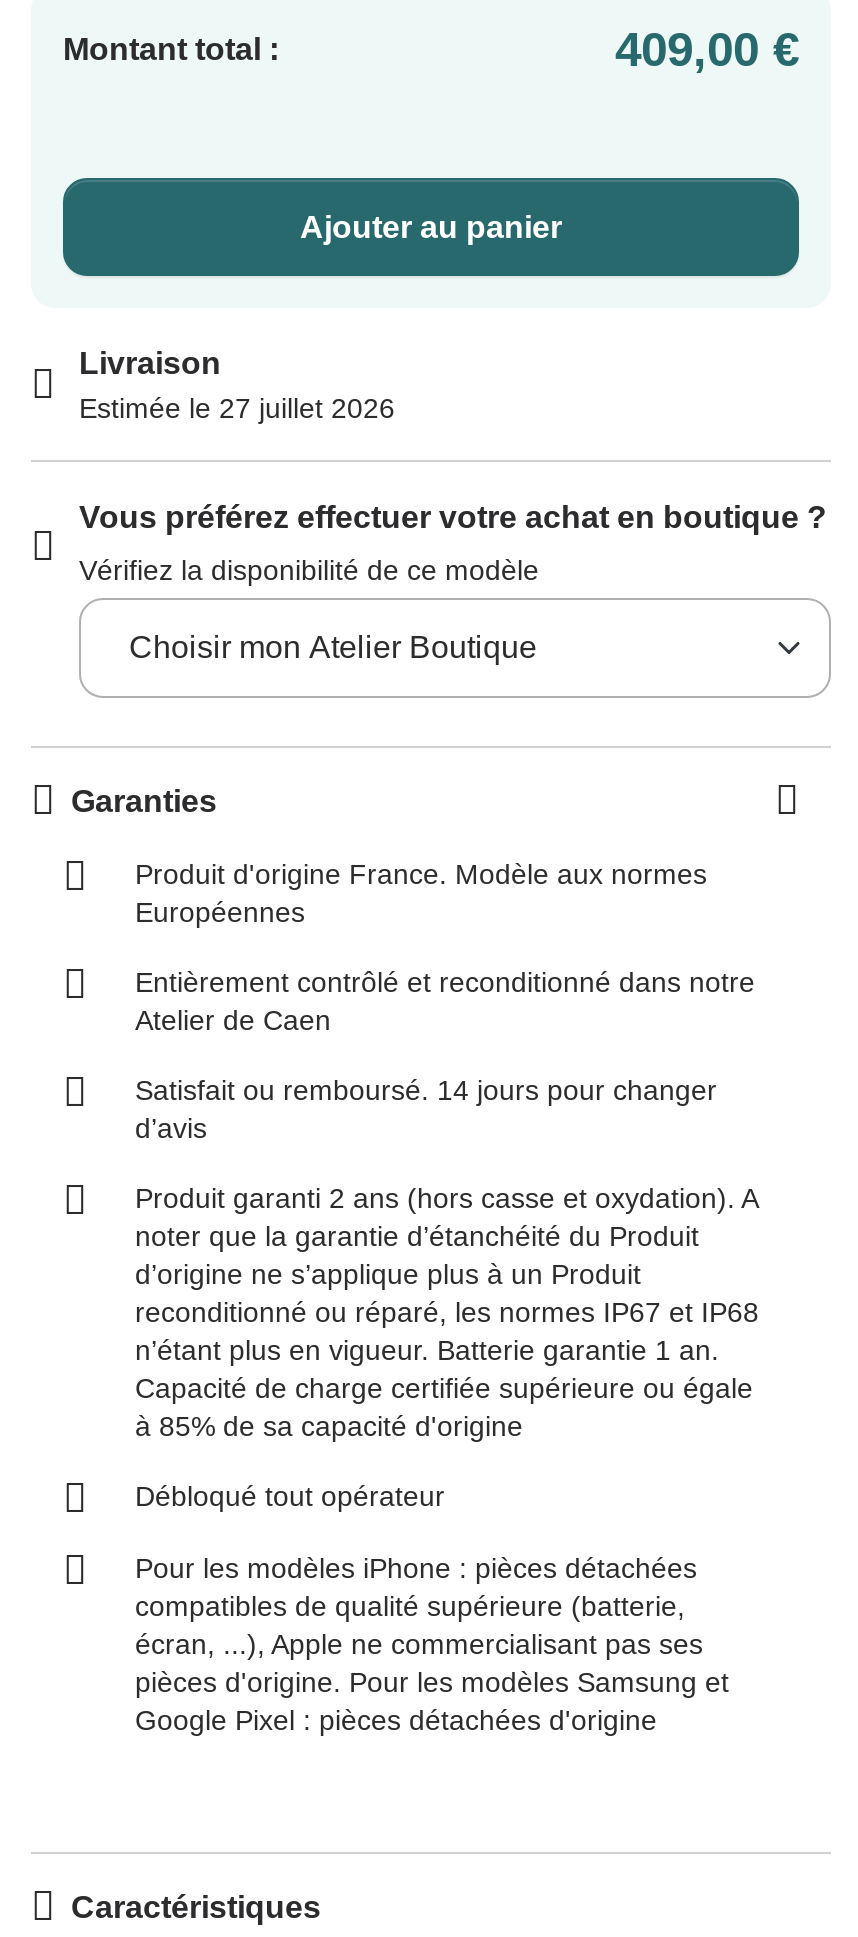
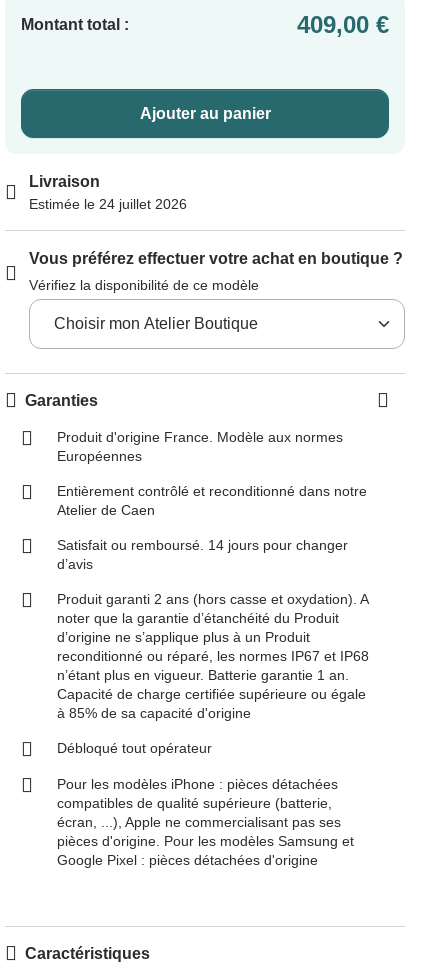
- Estimée le 27 juillet 2026
+ Estimée le 24 juillet 2026
